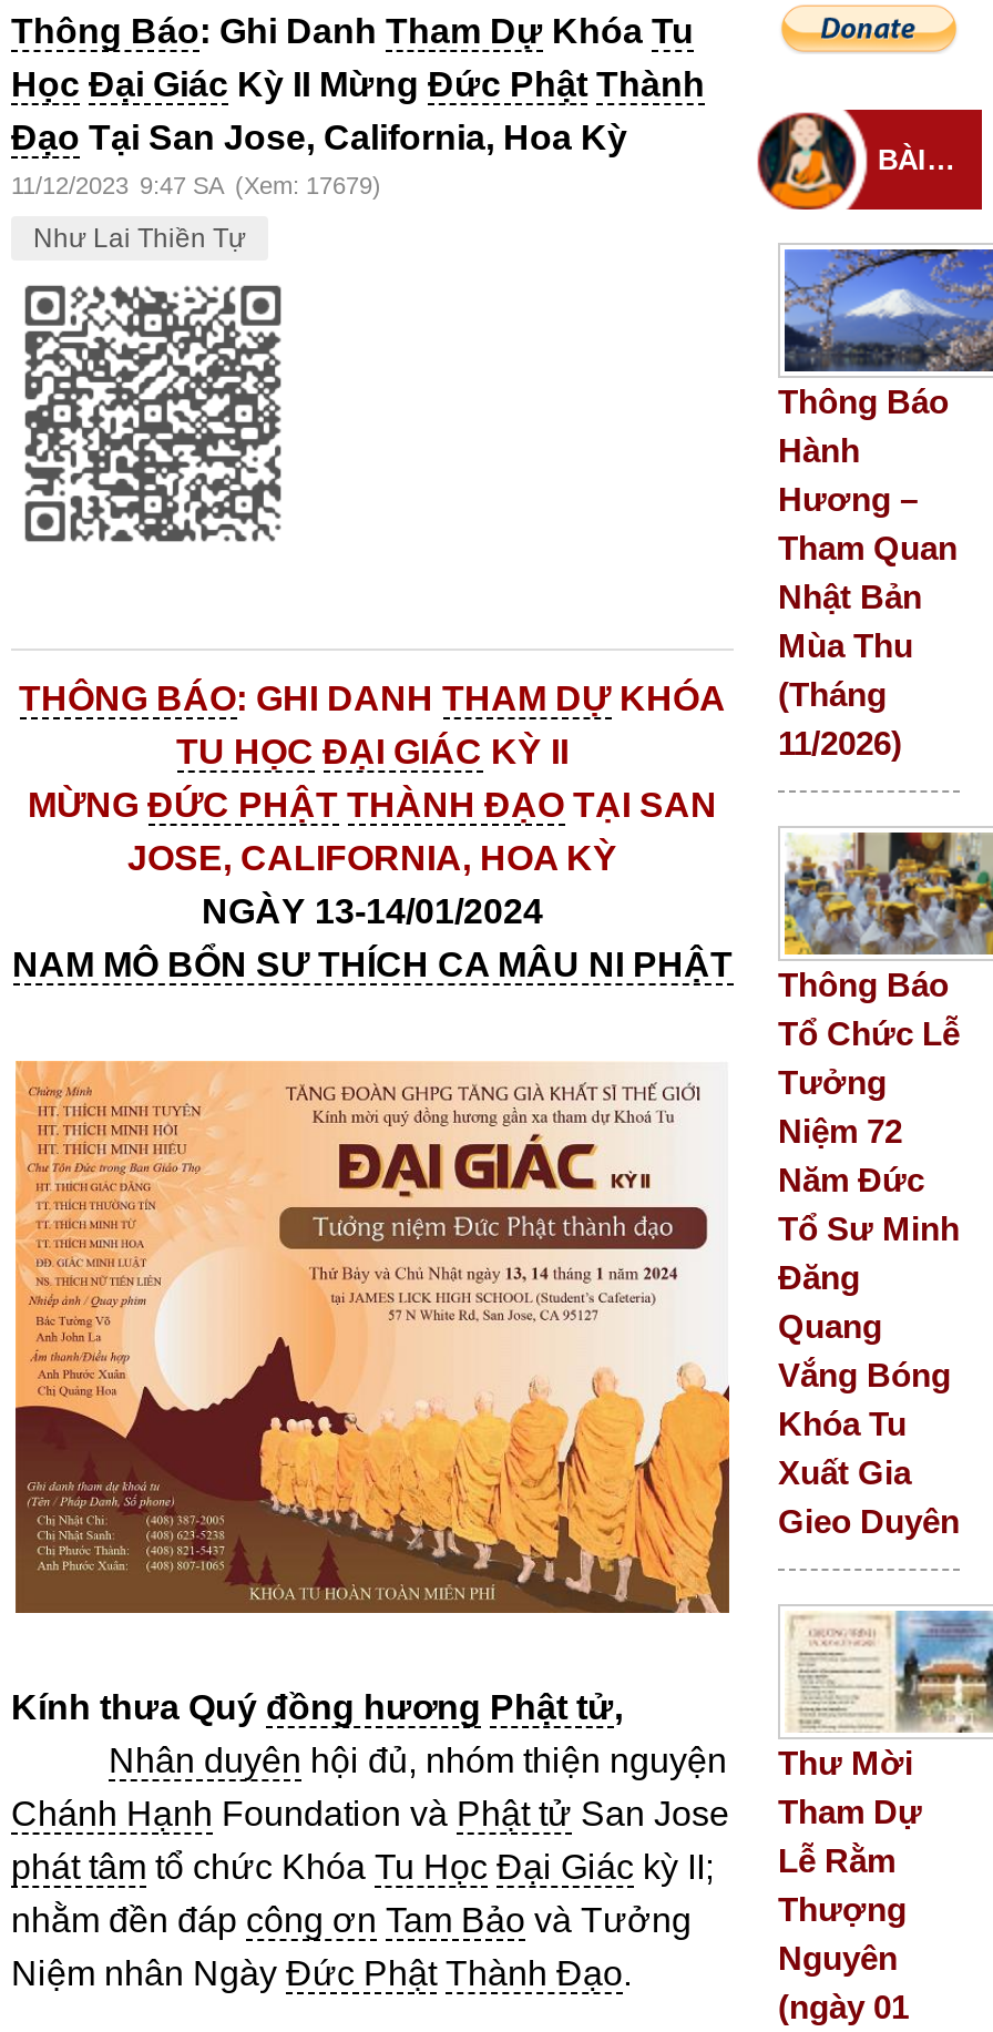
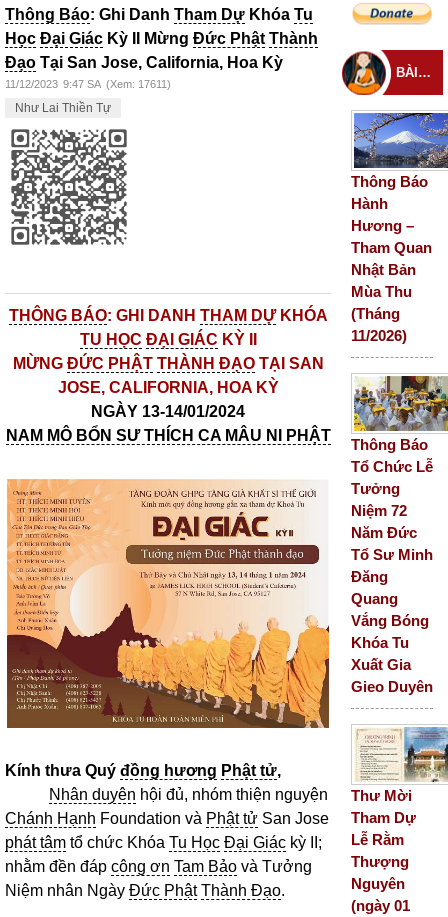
- 11/12/2023 9:47 SA (Xem: 17679)
+ 11/12/2023 9:47 SA (Xem: 17611)
